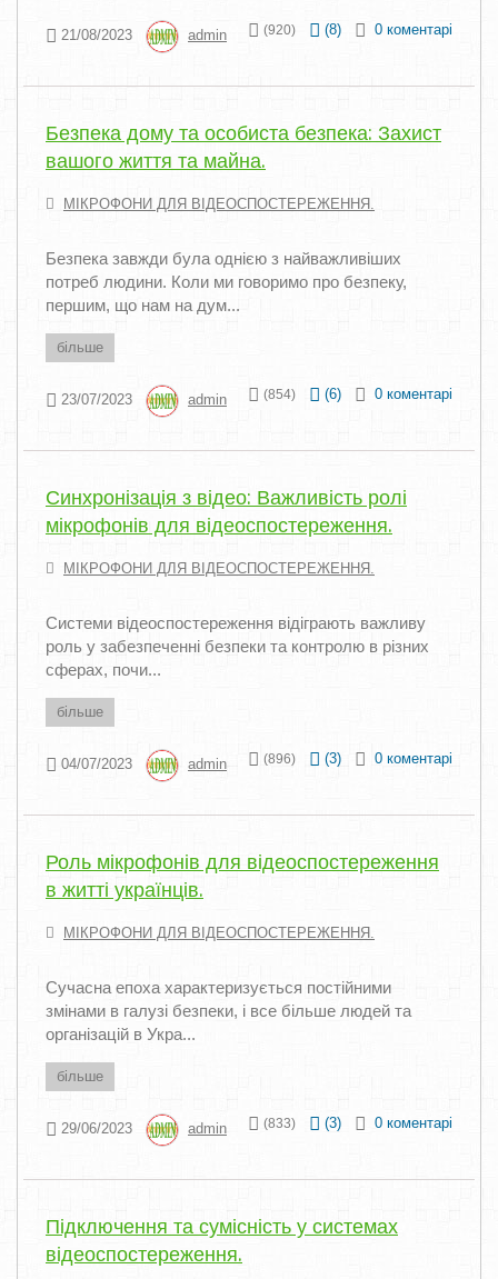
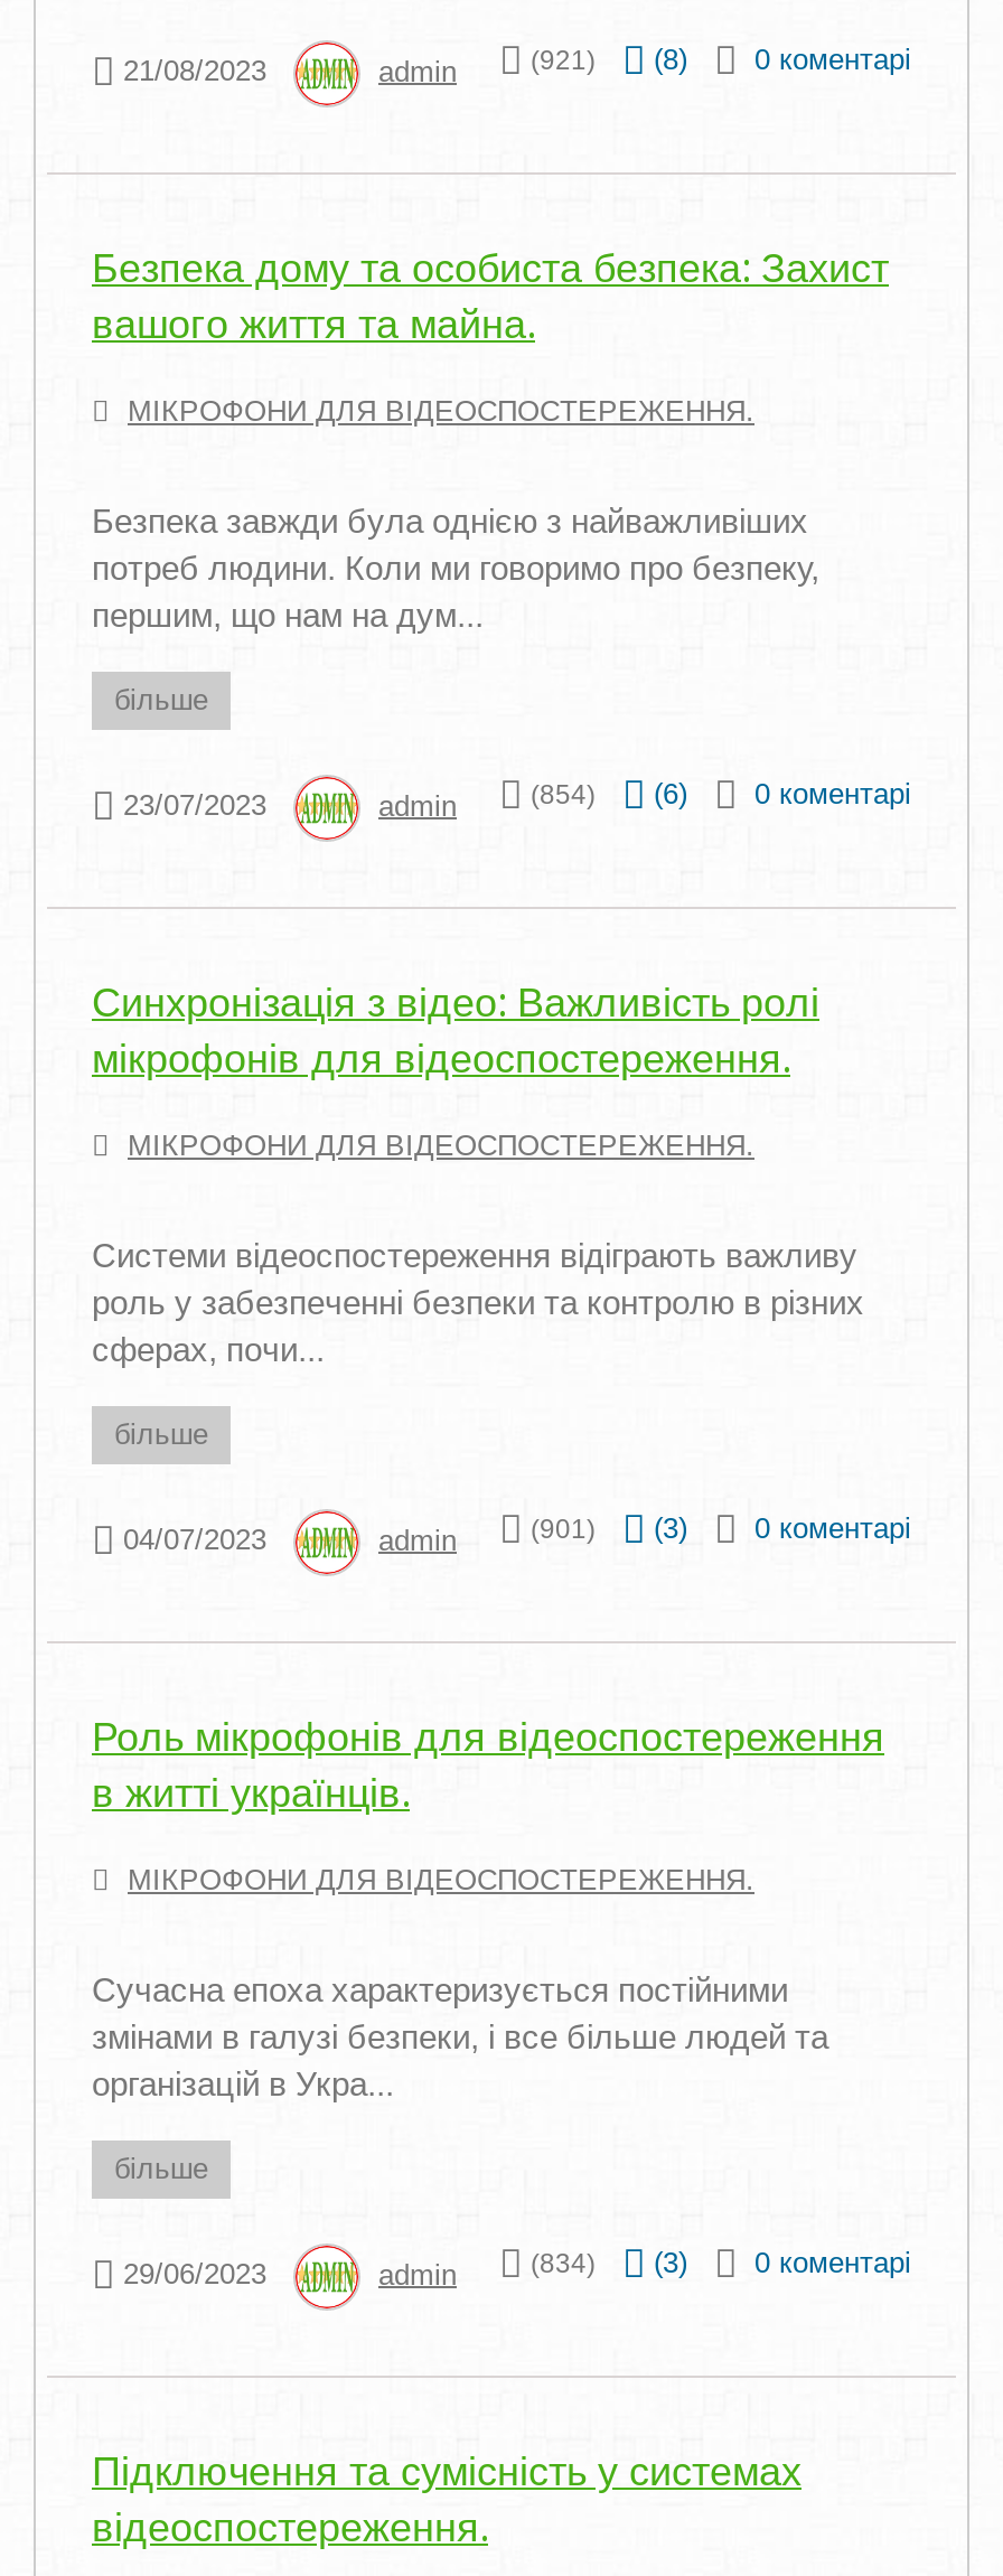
- (920) (8) 0 коментарі
+ (921) (8) 0 коментарі

- (896) (3) 0 коментарі
+ (901) (3) 0 коментарі

- (833) (3) 0 коментарі
+ (834) (3) 0 коментарі
